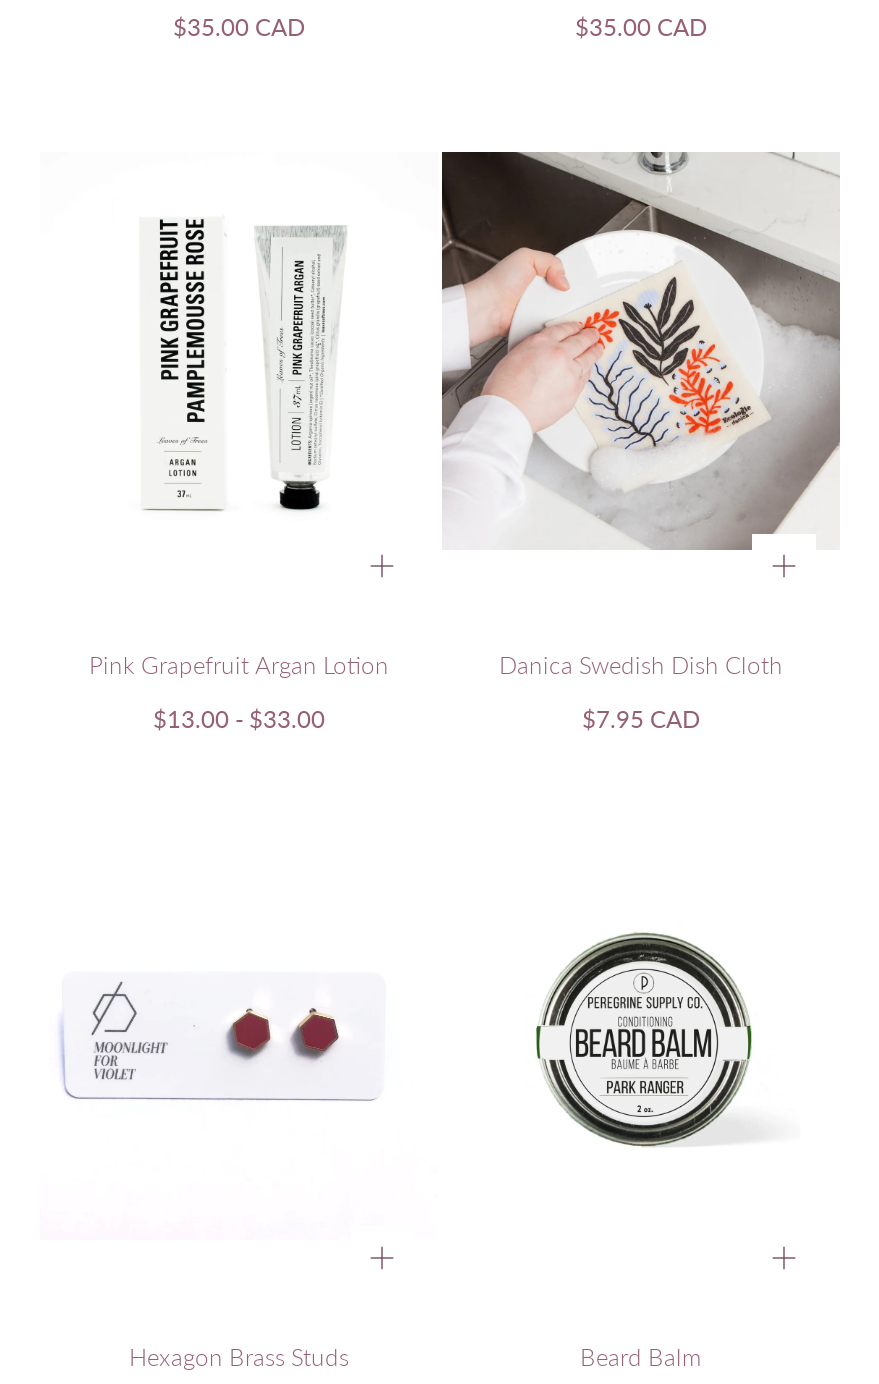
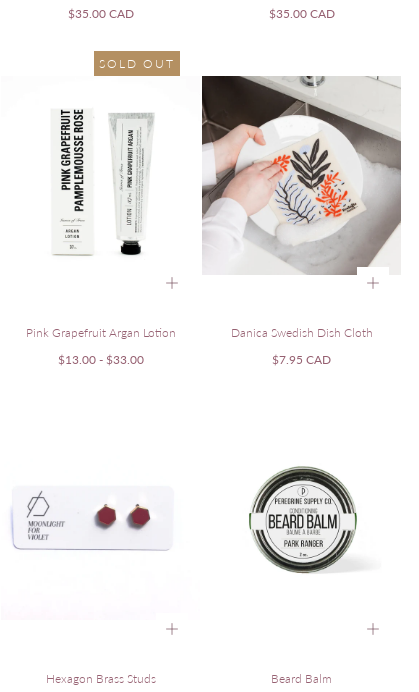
+ SOLD OUT
